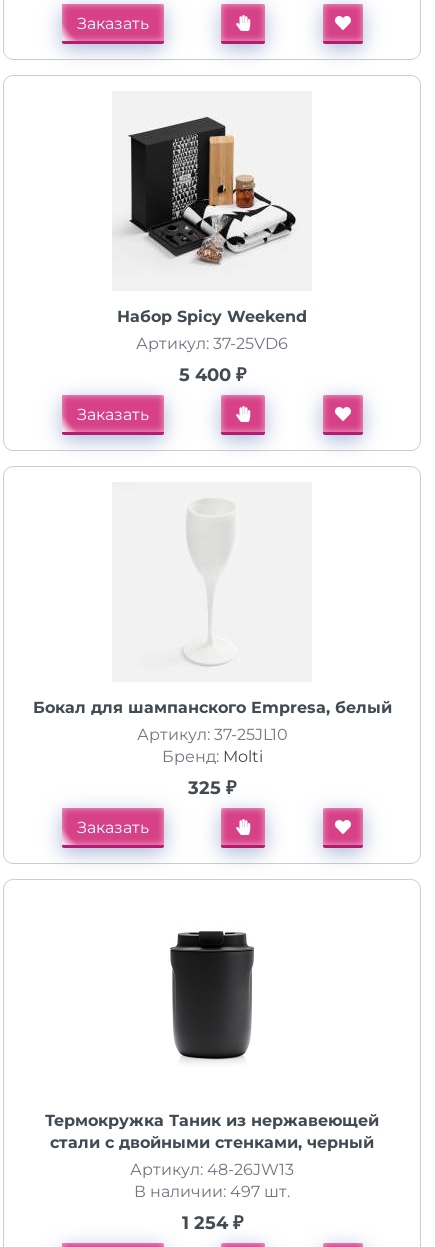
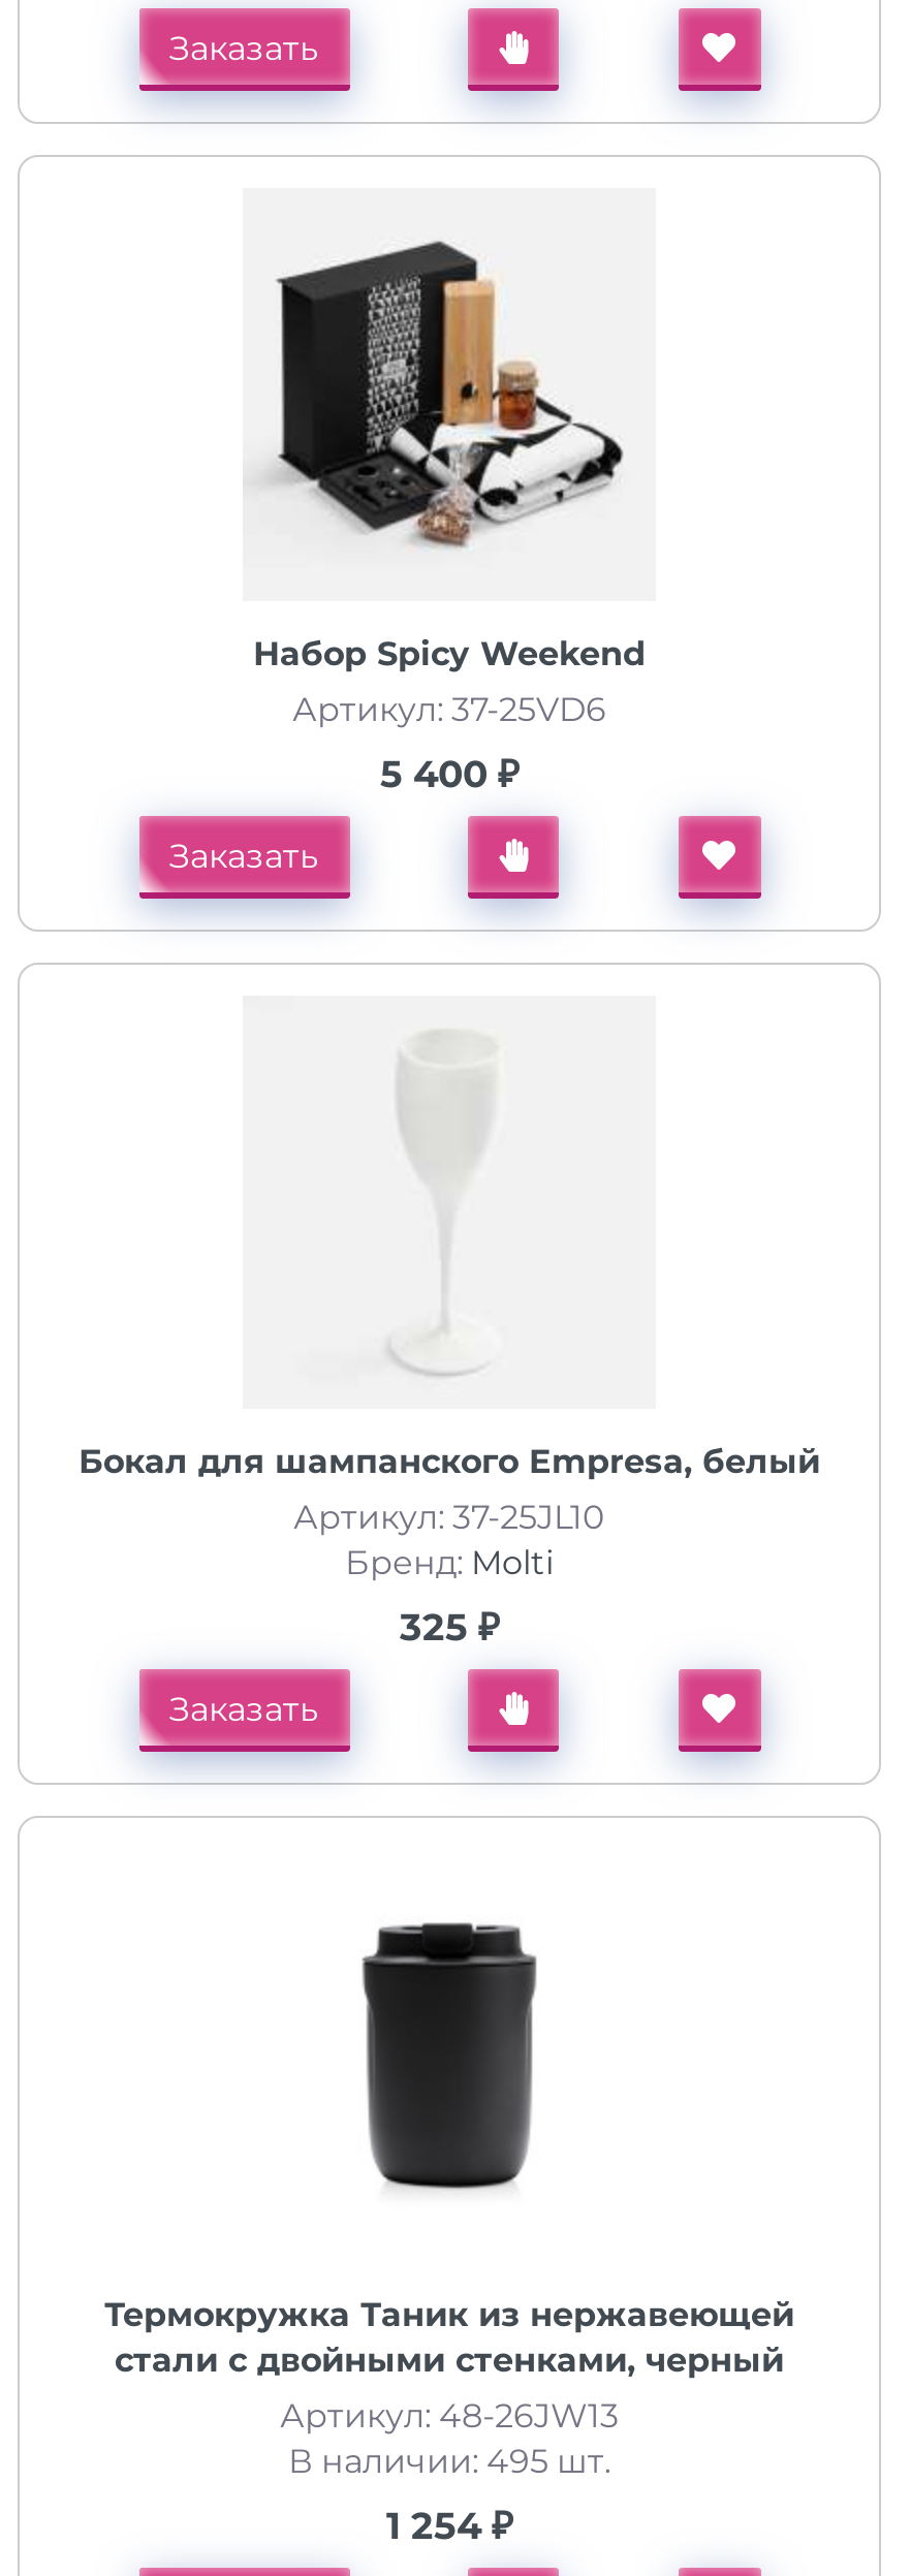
- В наличии: 497 шт.
+ В наличии: 495 шт.
